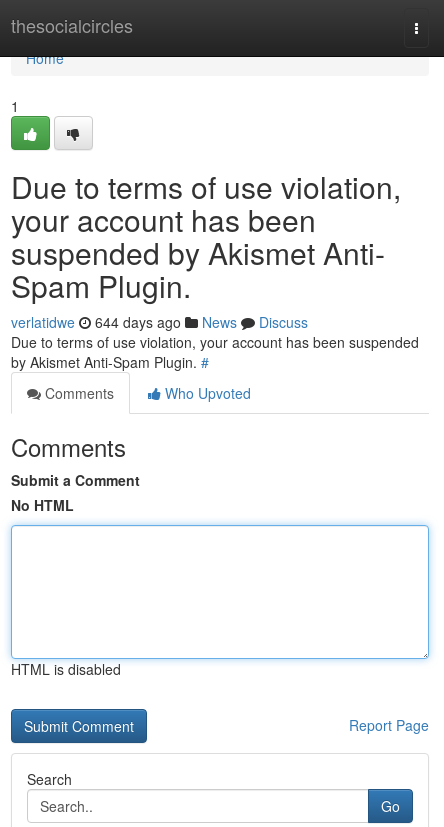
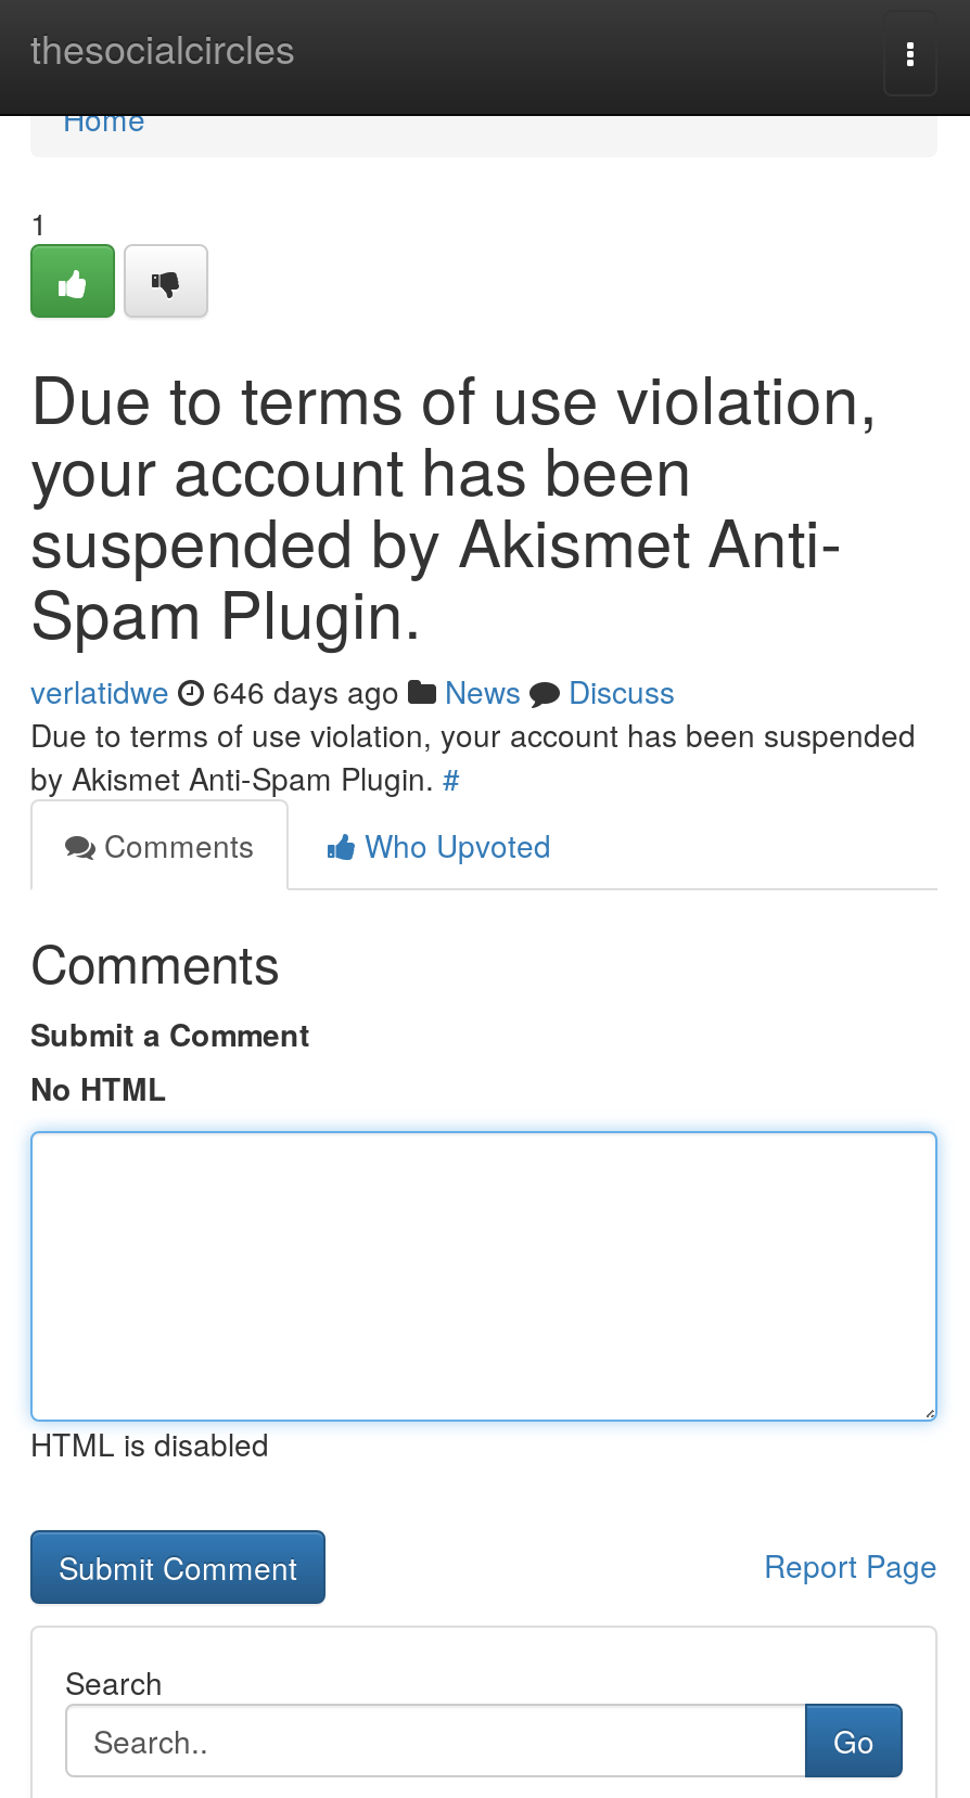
- verlatidwe 644 days ago News Discuss
+ verlatidwe 646 days ago News Discuss
